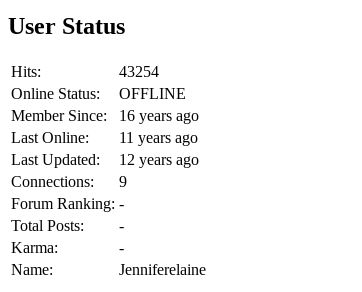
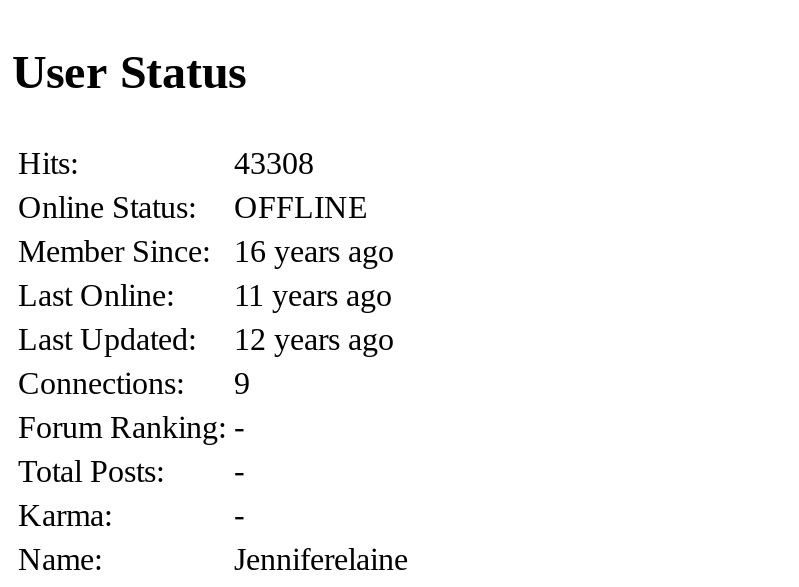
- 43254
+ 43308
